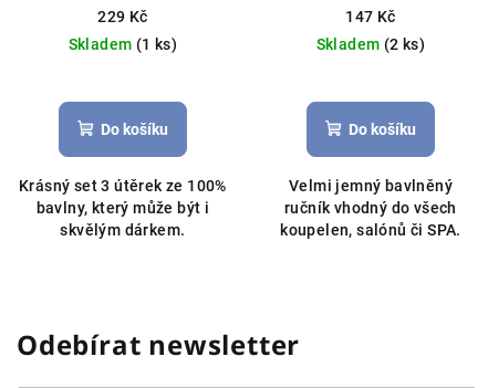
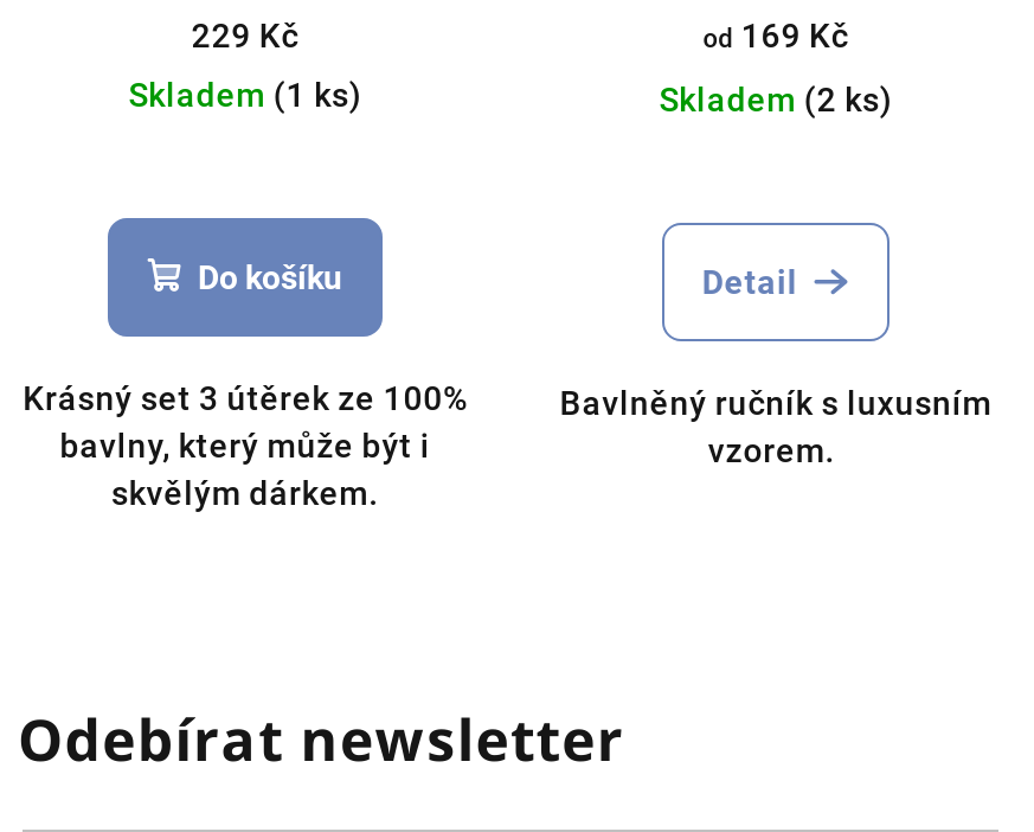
- 147 Kč
+ od 169 Kč

- Do košíku
+ Detail

- Velmi jemný bavlněný
- ručník vhodný do všech
- koupelen, salónů či SPA.
+ Bavlněný ručník s luxusním
+ vzorem.
